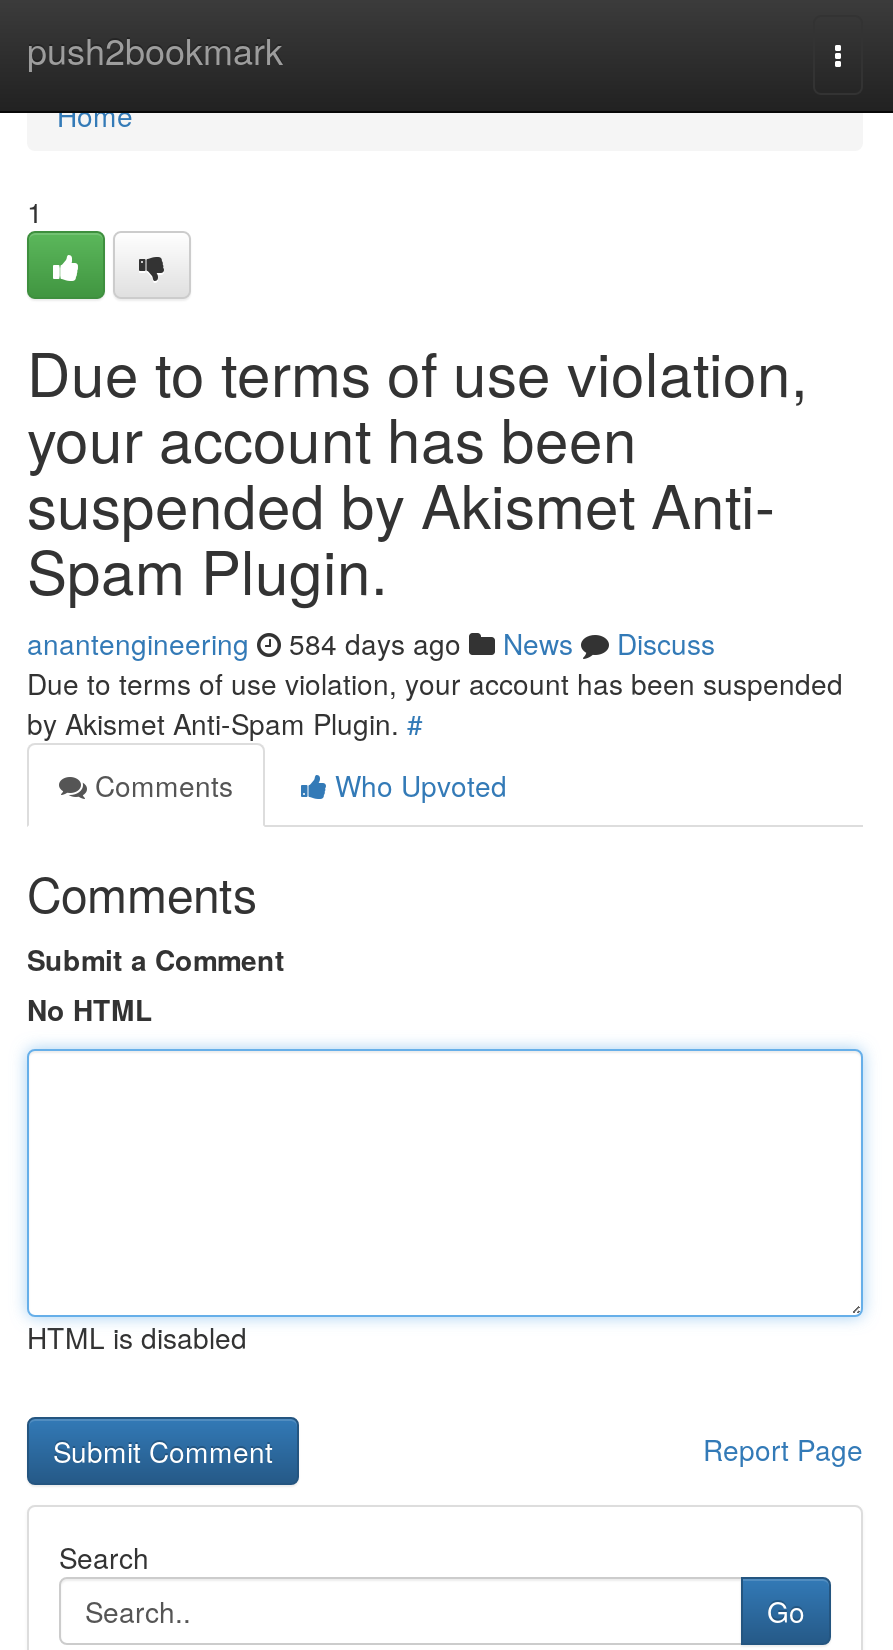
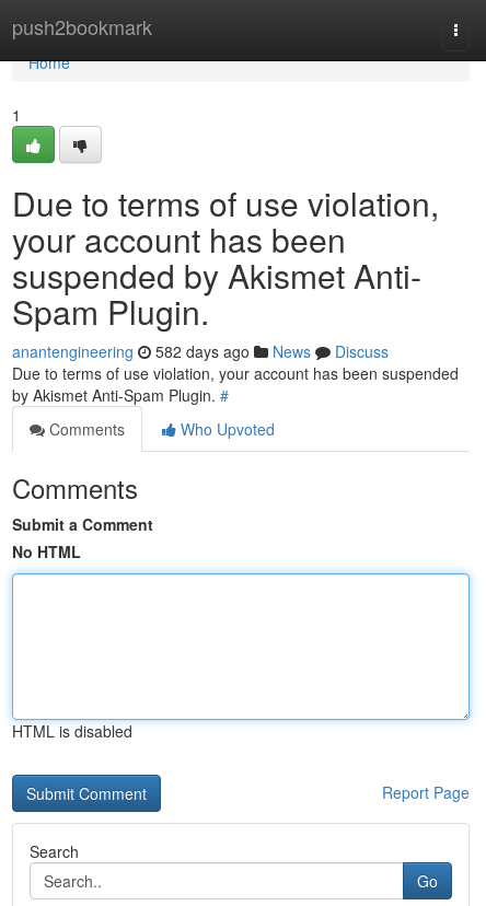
- anantengineering 584 days ago News Discuss
+ anantengineering 582 days ago News Discuss
